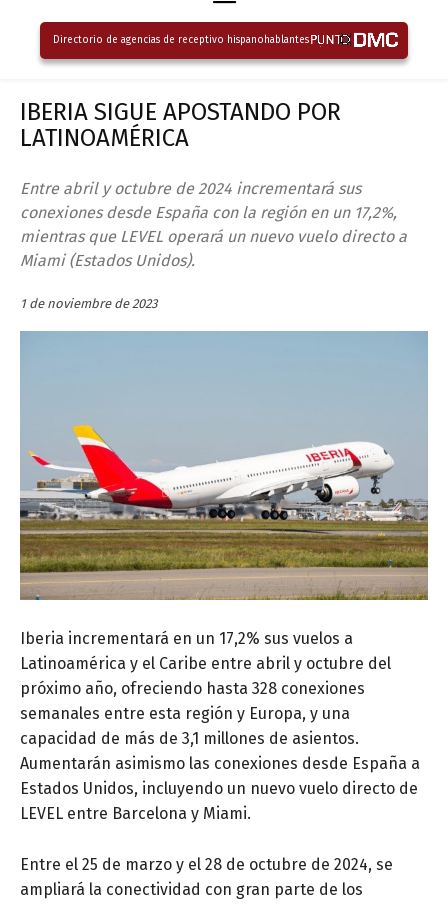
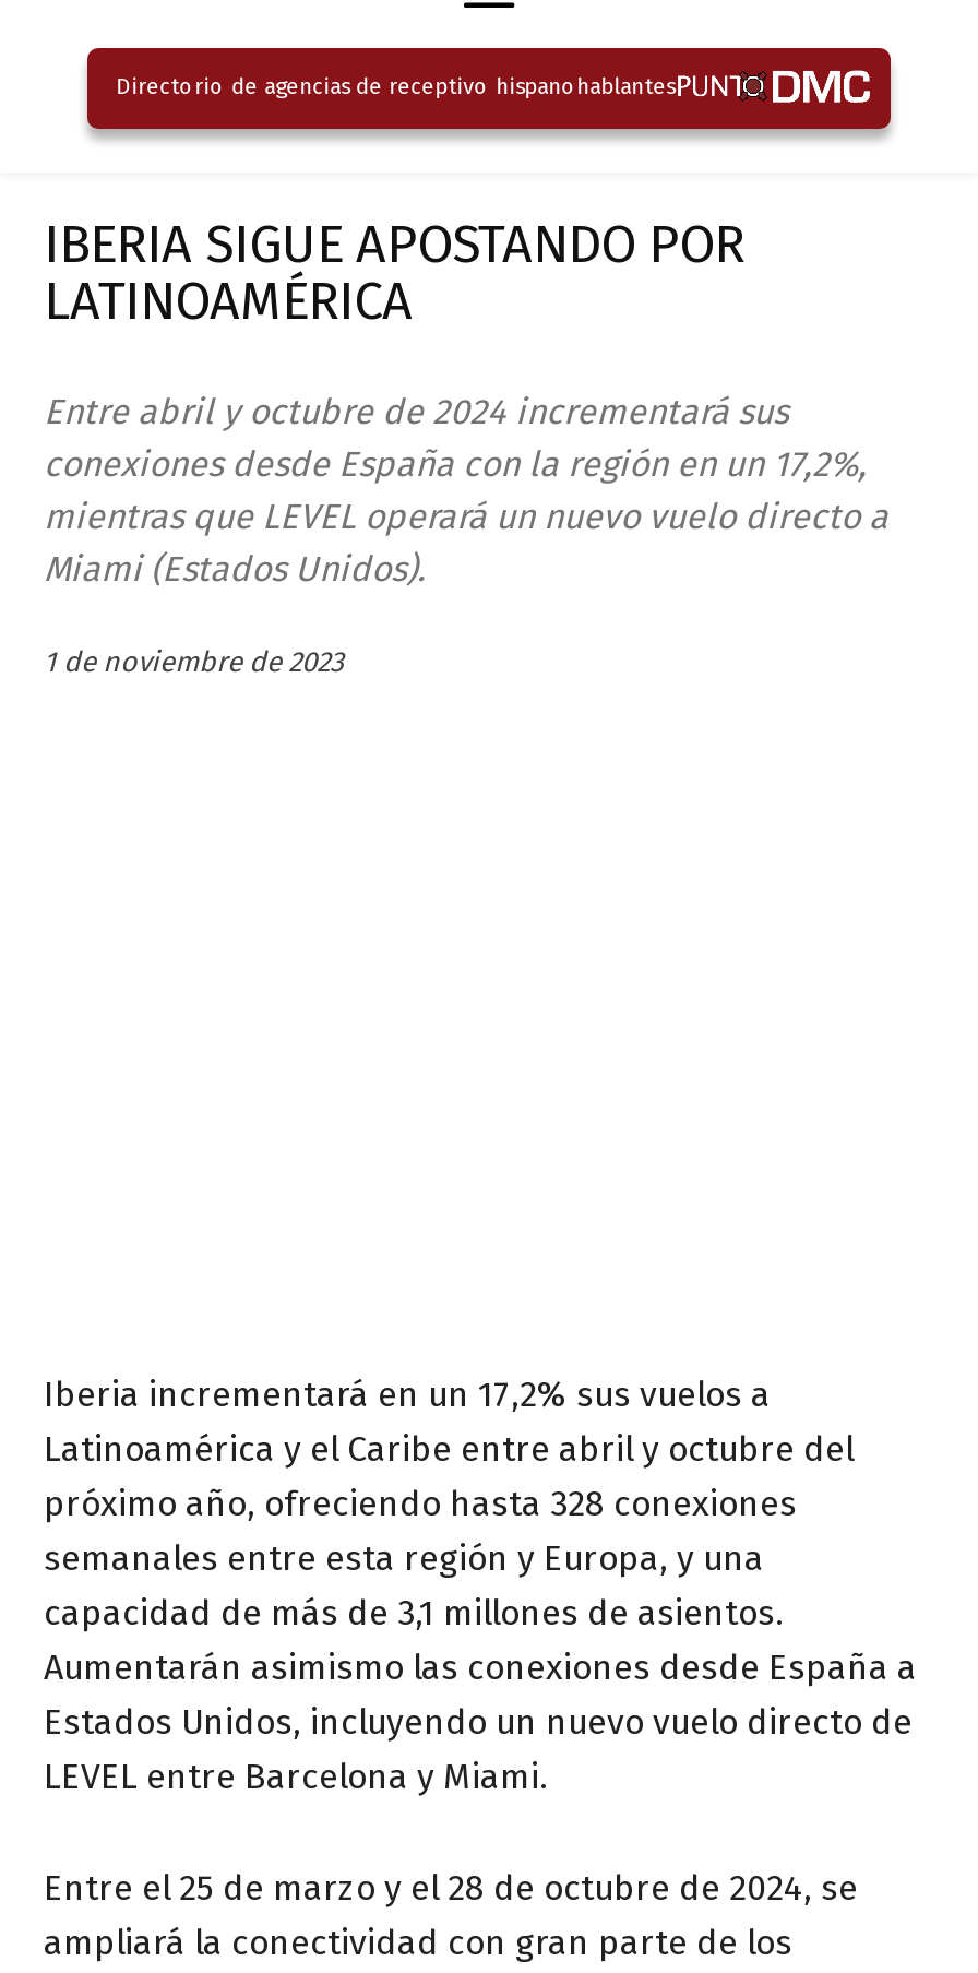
- [image]
